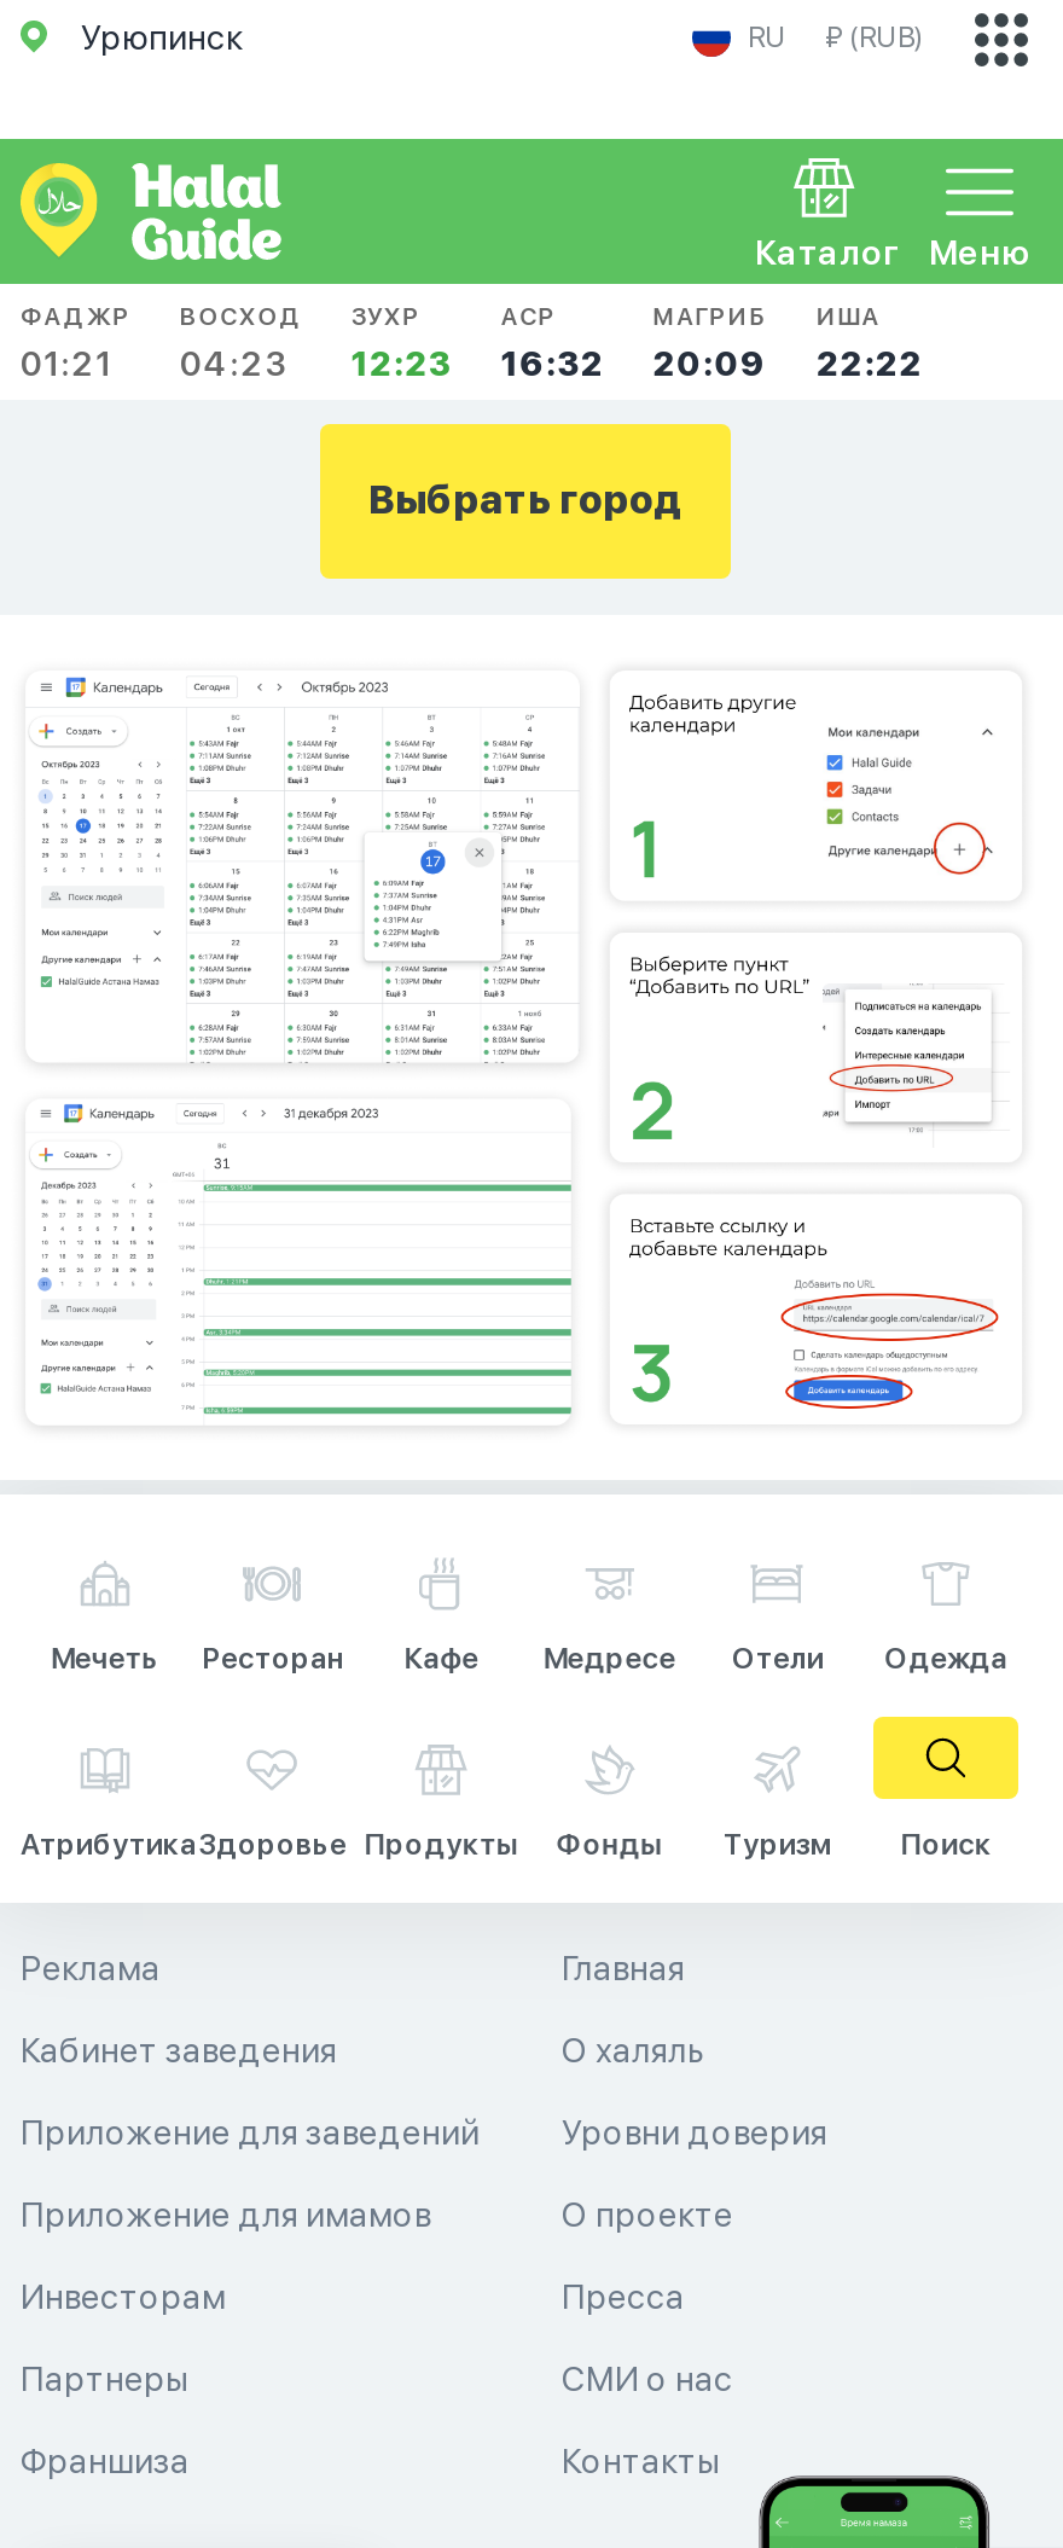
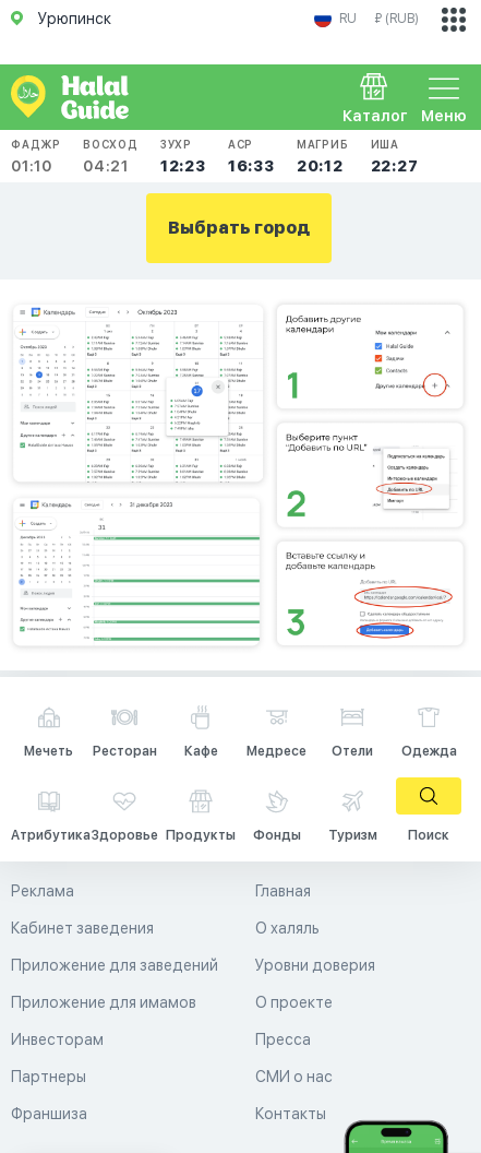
- 01:21
+ 01:10

- 04:23
+ 04:21

- 16:32
+ 16:33

- 20:09
+ 20:12

- 22:22
+ 22:27
